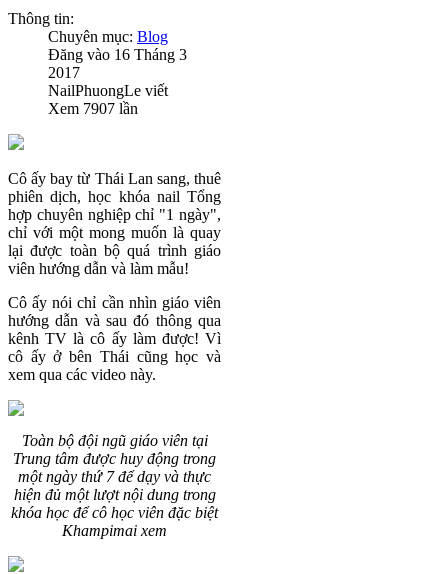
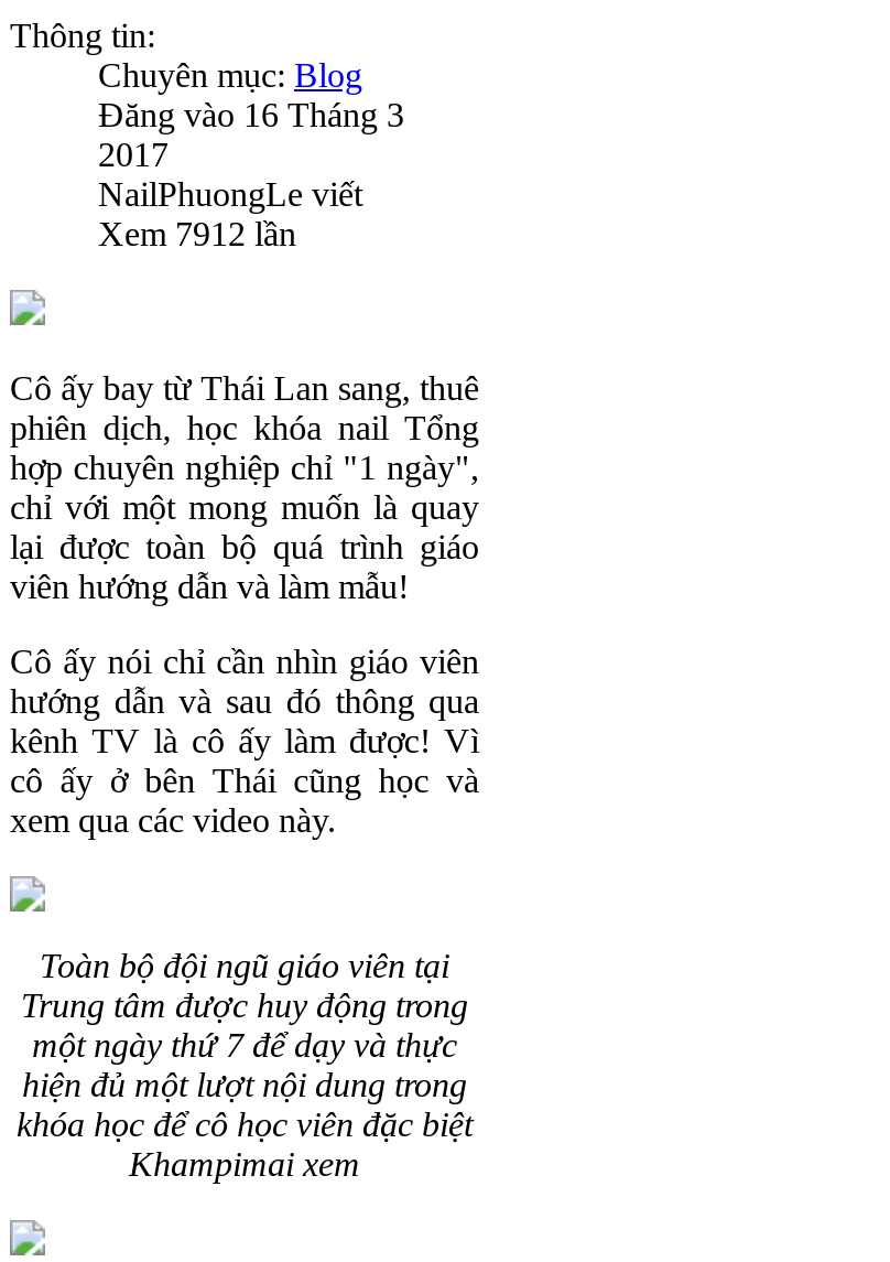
- Xem 7907 lần
+ Xem 7912 lần
